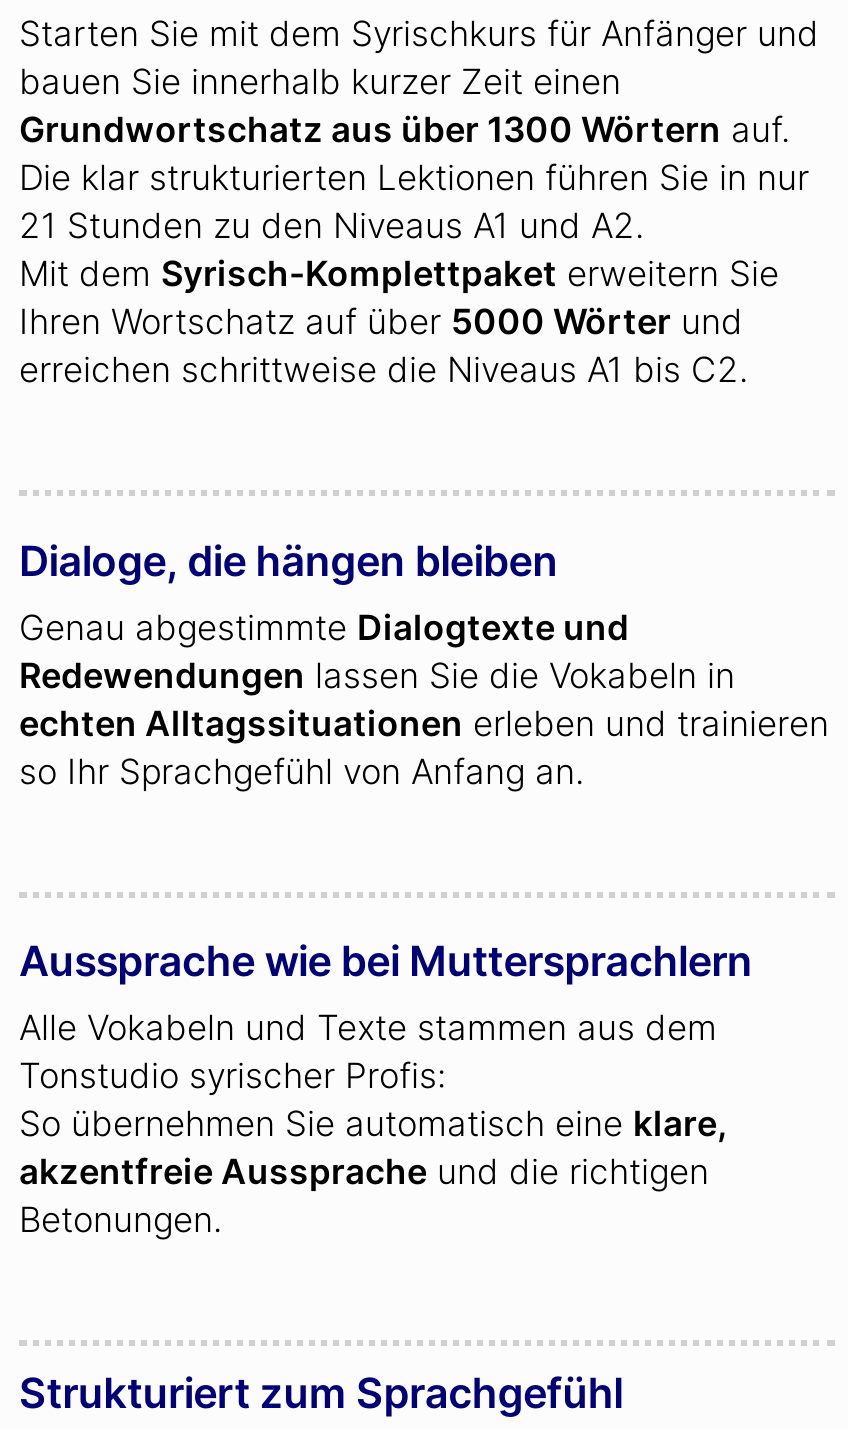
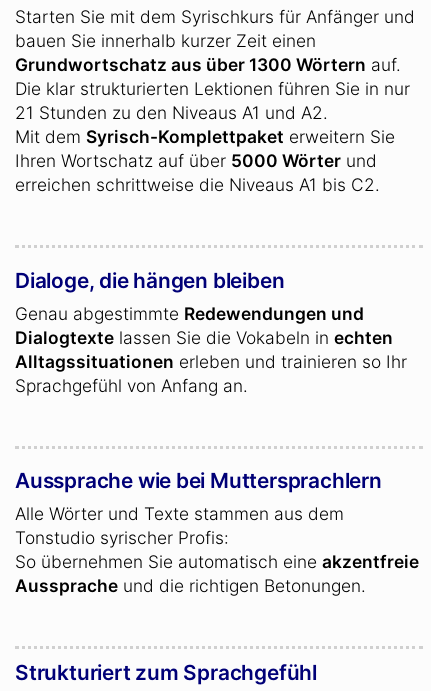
- Genau abgestimmte Dialogtexte und
- Redewendungen lassen Sie die Vokabeln in
- echten Alltagssituationen erleben und trainieren
- so Ihr Sprachgefühl von Anfang an.
+ Genau abgestimmte Redewendungen und
+ Dialogtexte lassen Sie die Vokabeln in echten
+ Alltagssituationen erleben und trainieren so Ihr
+ Sprachgefühl von Anfang an.

- Alle Vokabeln und Texte stammen aus dem
+ Alle Wörter und Texte stammen aus dem

- So übernehmen Sie automatisch eine klare,
- akzentfreie Aussprache und die richtigen
- Betonungen.
+ So übernehmen Sie automatisch eine akzentfreie
+ Aussprache und die richtigen Betonungen.
